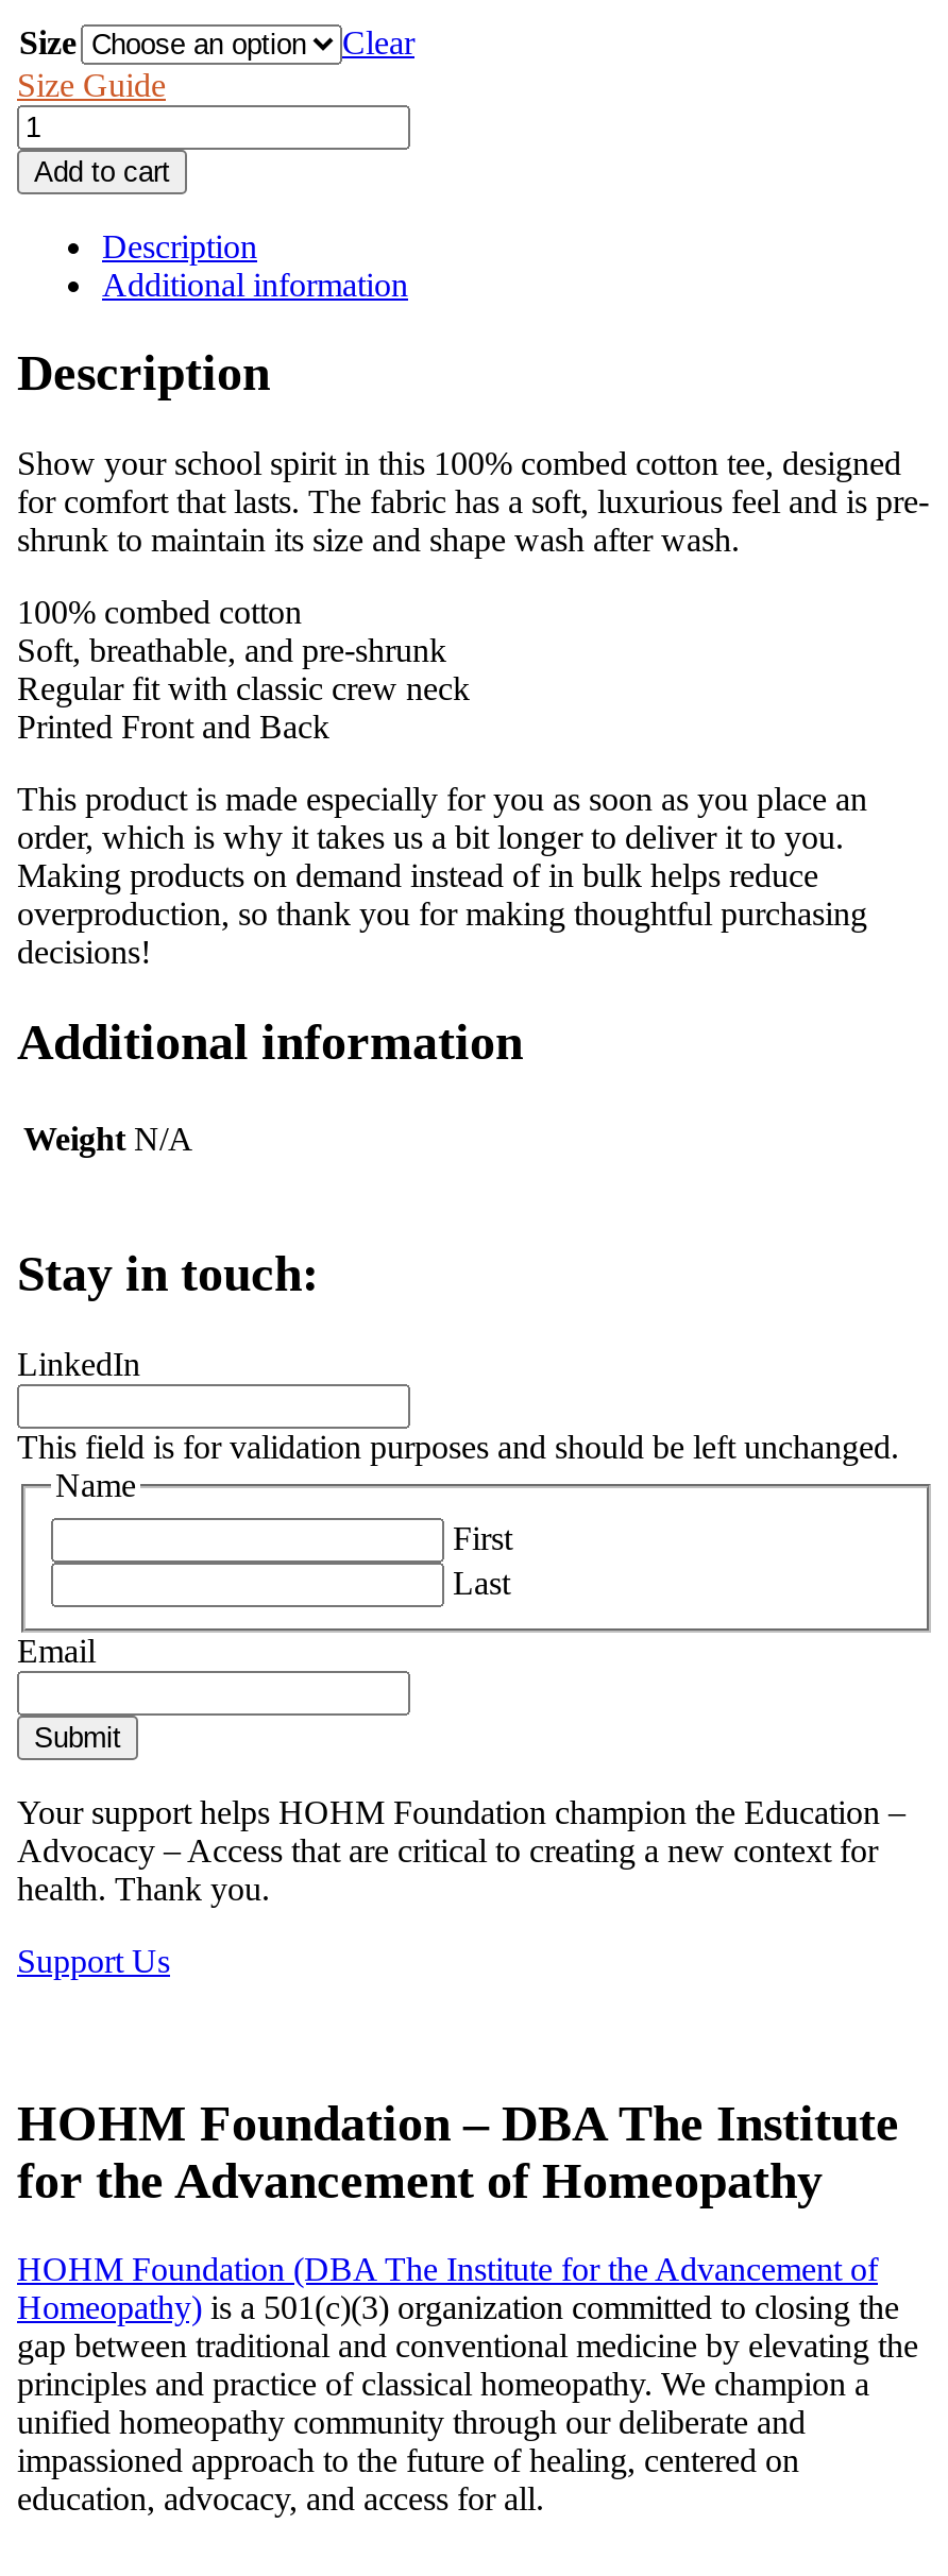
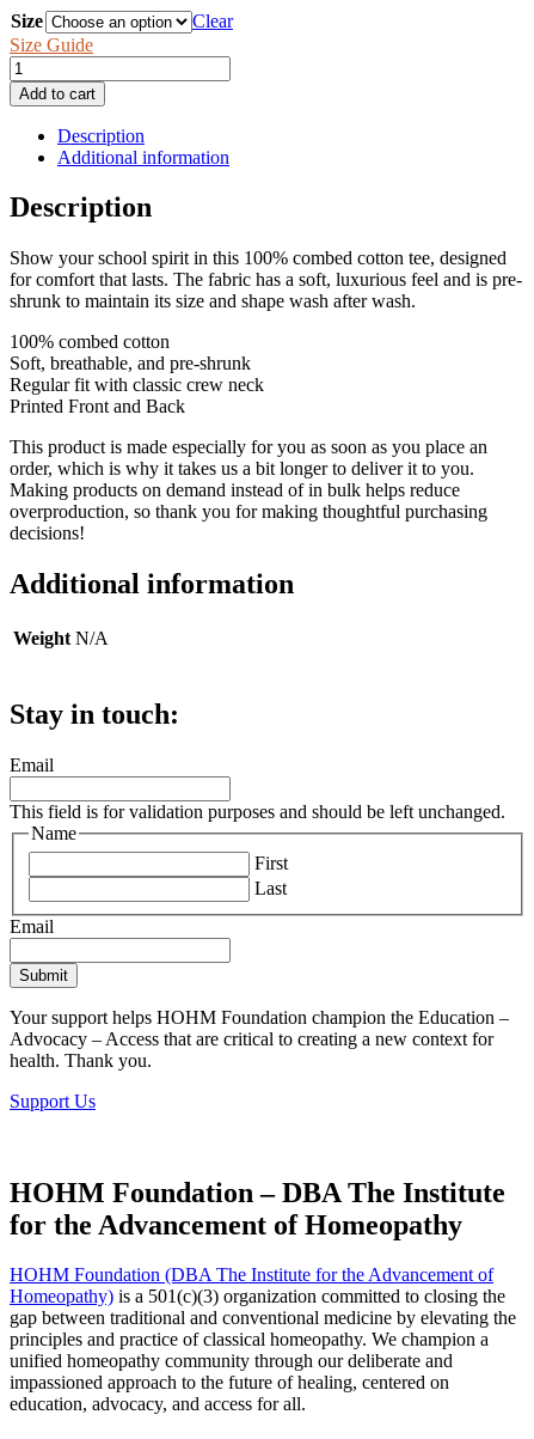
- LinkedIn
+ Email
